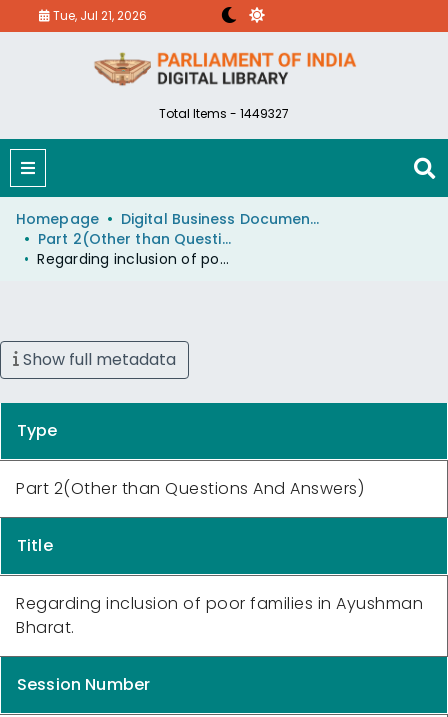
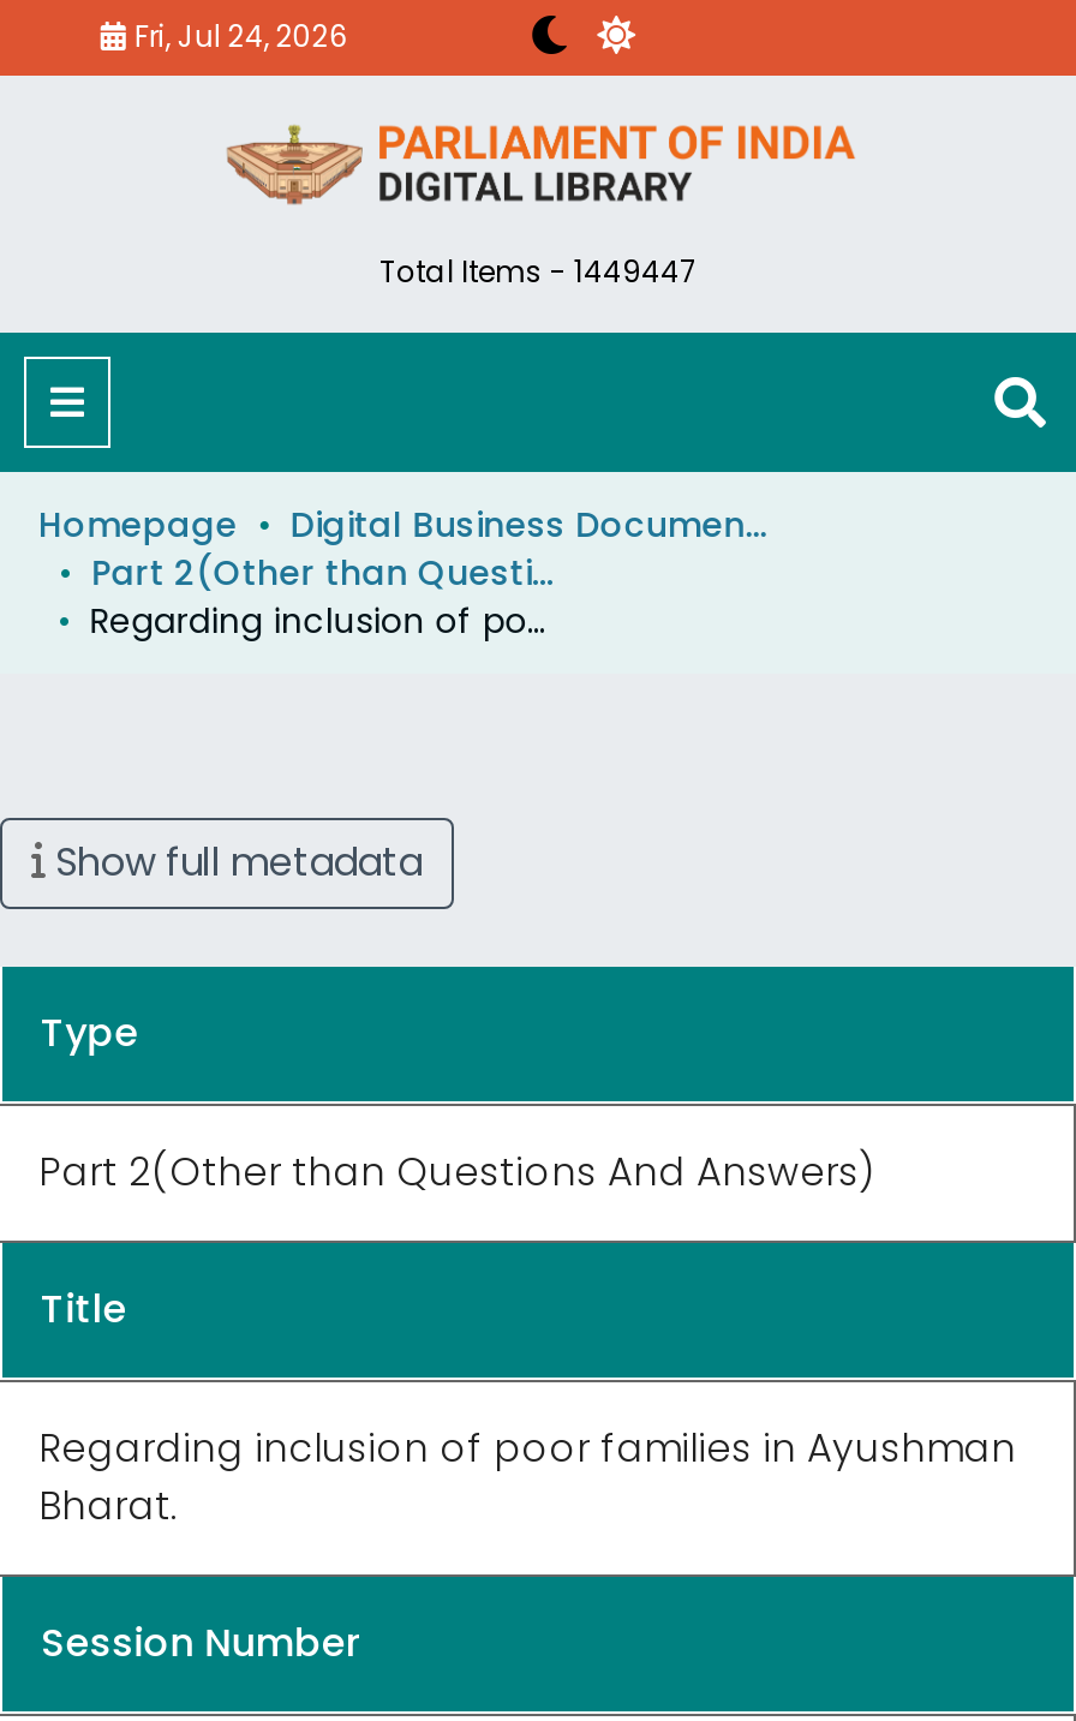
- Tue, Jul 21, 2026
+ Fri, Jul 24, 2026

- Total Items - 1449327
+ Total Items - 1449447
